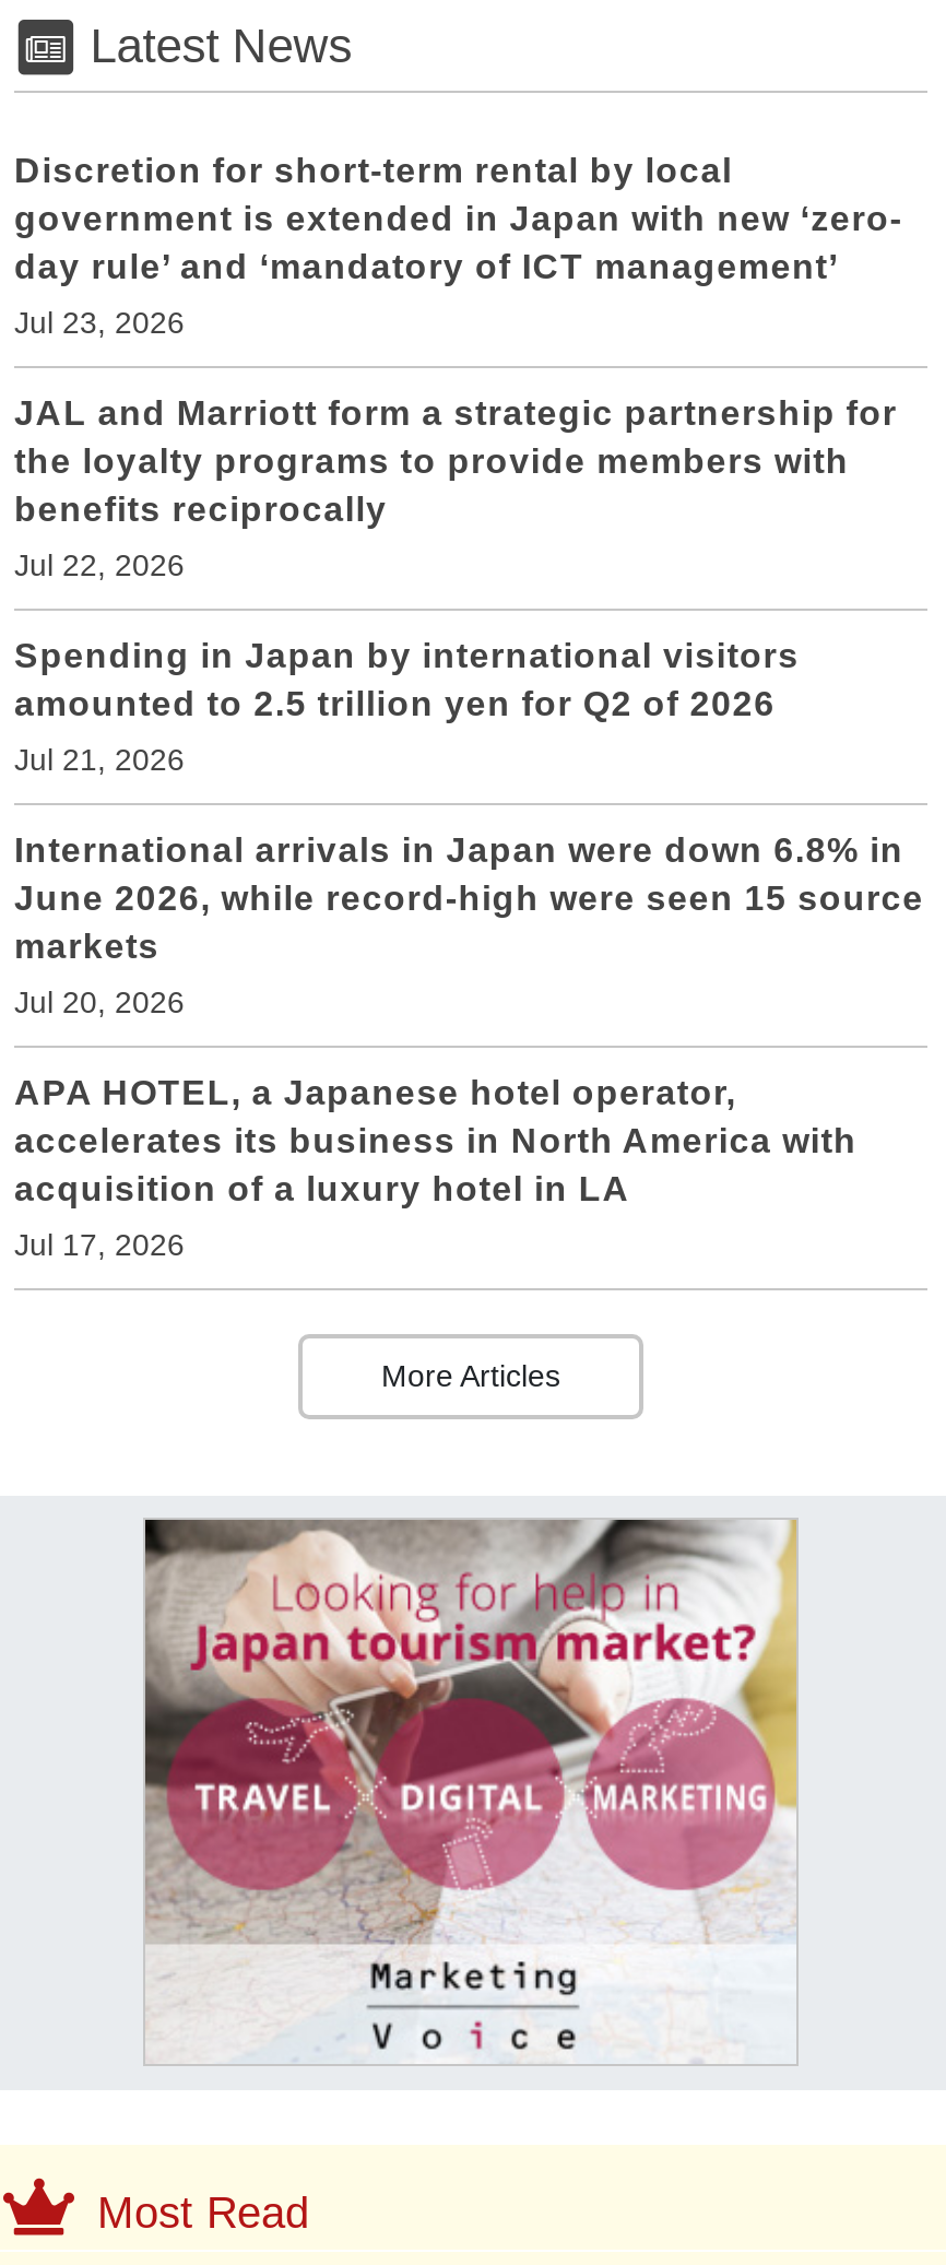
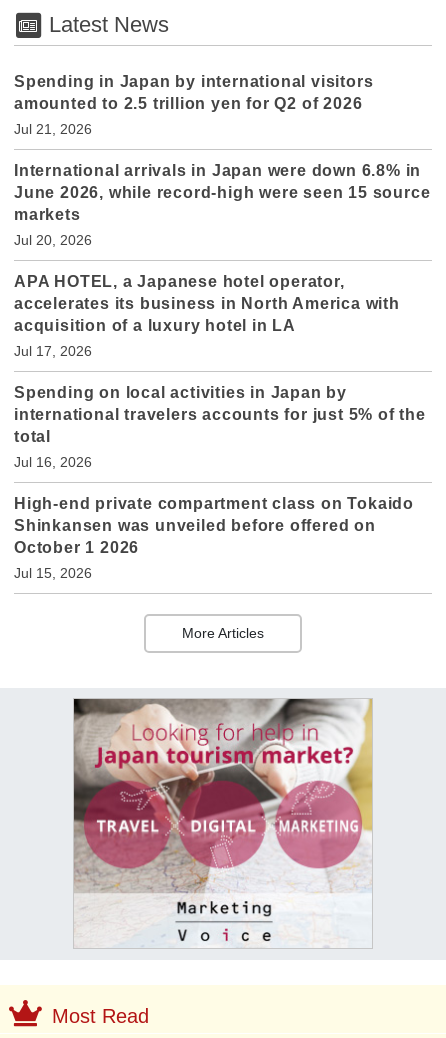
- Discretion for short-term rental by local
- government is extended in Japan with new ‘zero-
- day rule’ and ‘mandatory of ICT management’
- Jul 23, 2026
- JAL and Marriott form a strategic partnership for
- the loyalty programs to provide members with
- benefits reciprocally
- Jul 22, 2026

moved up: Spending in Japan by international visitors | amounted to 2.5 trillion yen for Q2 of 2026 | Jul 21, 2026 | ... | acquisition of a luxury hotel in LA | Jul 17, 2026

+ Spending on local activities in Japan by
+ international travelers accounts for just 5% of the
+ total
+ Jul 16, 2026
+ High-end private compartment class on Tokaido
+ Shinkansen was unveiled before offered on
+ October 1 2026
+ Jul 15, 2026
